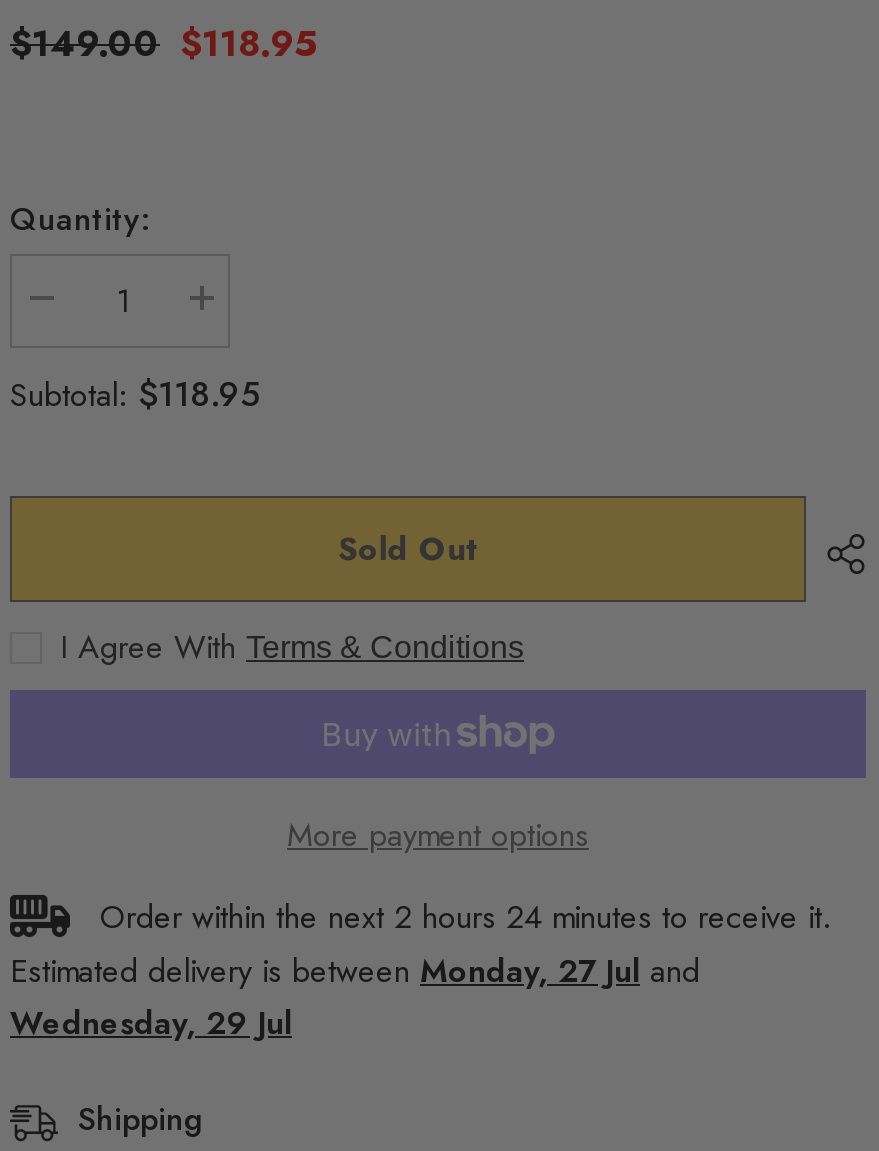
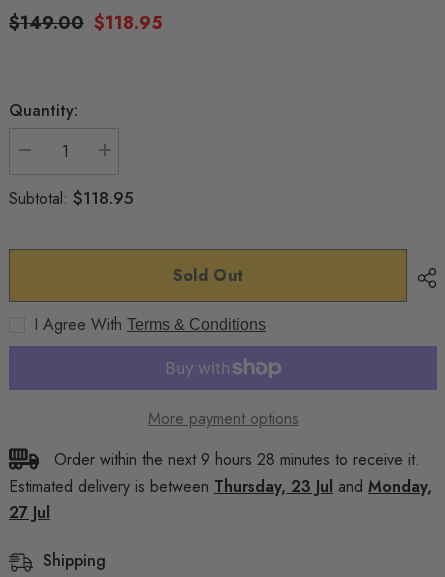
- Order within the next 2 hours 24 minutes to receive it.
- Estimated delivery is between Monday, 27 Jul and
- Wednesday, 29 Jul
+ Order within the next 9 hours 28 minutes to receive it.
+ Estimated delivery is between Thursday, 23 Jul and Monday,
+ 27 Jul
